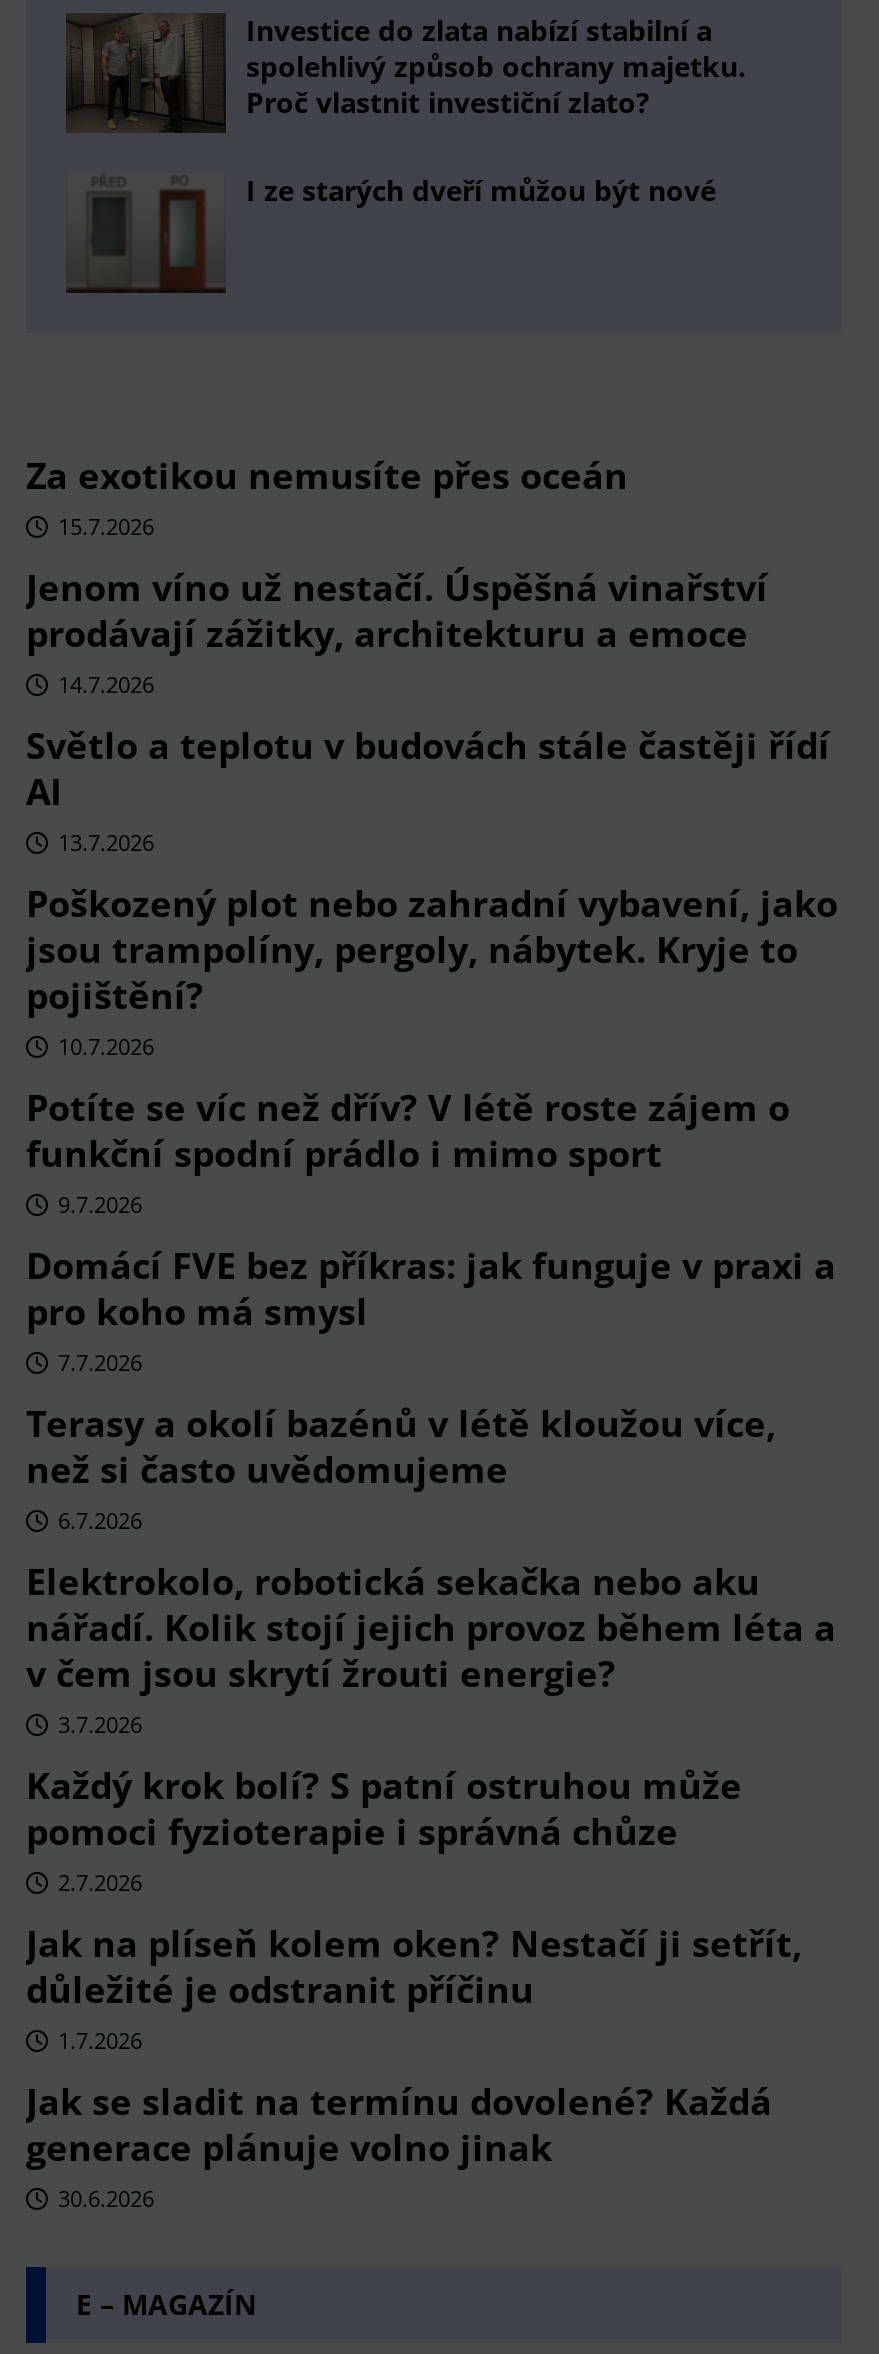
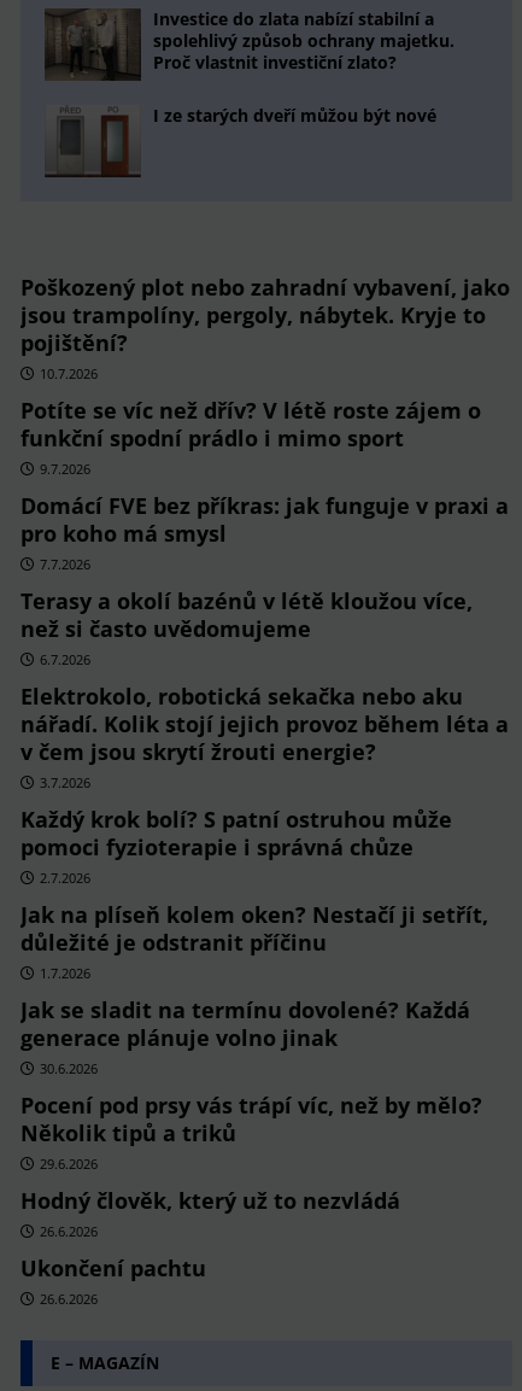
- Za exotikou nemusíte přes oceán
- 15.7.2026
- Jenom víno už nestačí. Úspěšná vinařství
- prodávají zážitky, architekturu a emoce
- 14.7.2026
- Světlo a teplotu v budovách stále častěji řídí
- AI
- 13.7.2026

moved up: Poškozený plot nebo zahradní vybavení, jako | jsou trampolíny, pergoly, nábytek. Kryje to | pojištění? | ... | generace plánuje volno jinak | 30.6.2026

+ Pocení pod prsy vás trápí víc, než by mělo?
+ Několik tipů a triků
+ 29.6.2026
+ Hodný člověk, který už to nezvládá
+ 26.6.2026
+ Ukončení pachtu
+ 26.6.2026
